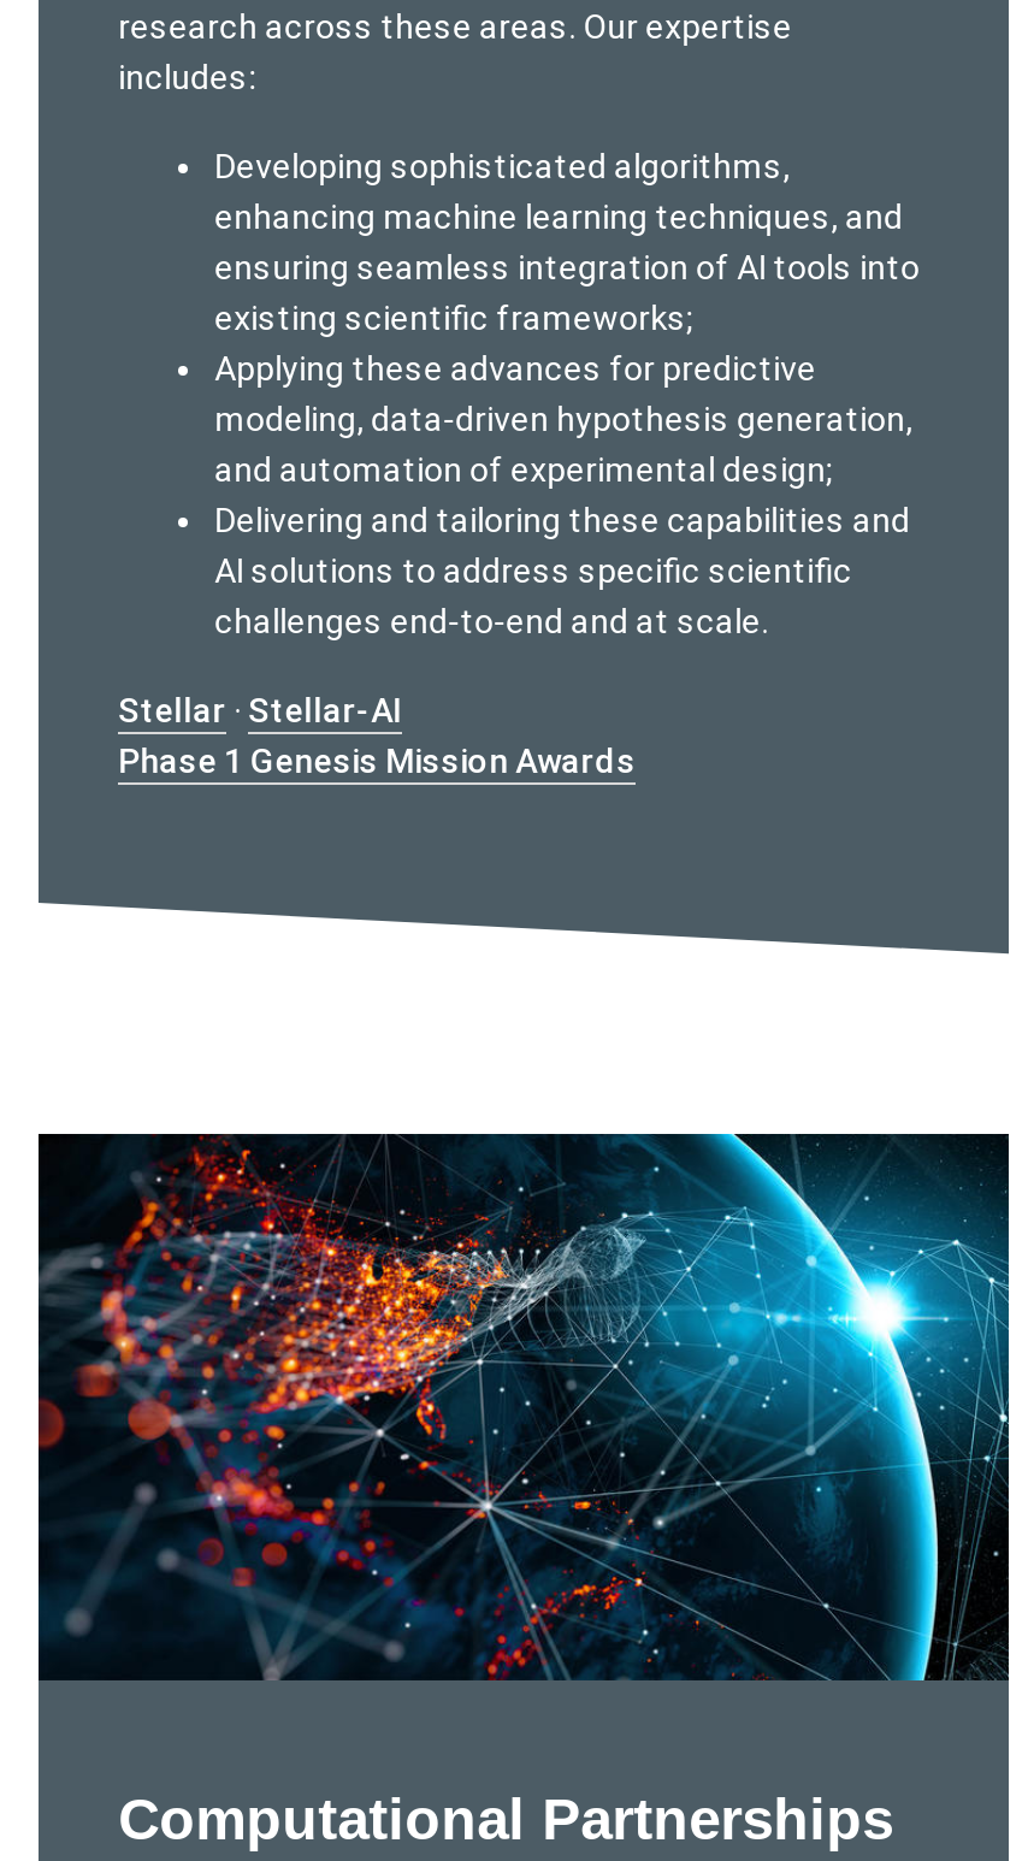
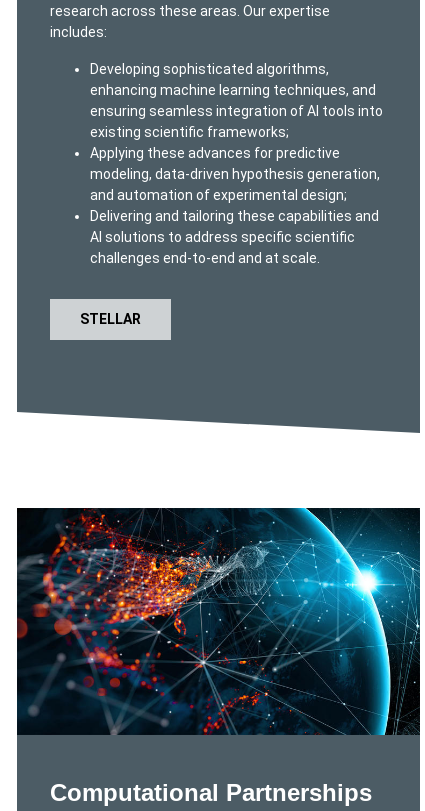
- Stellar · Stellar-AI
- Phase 1 Genesis Mission Awards
+ STELLAR
